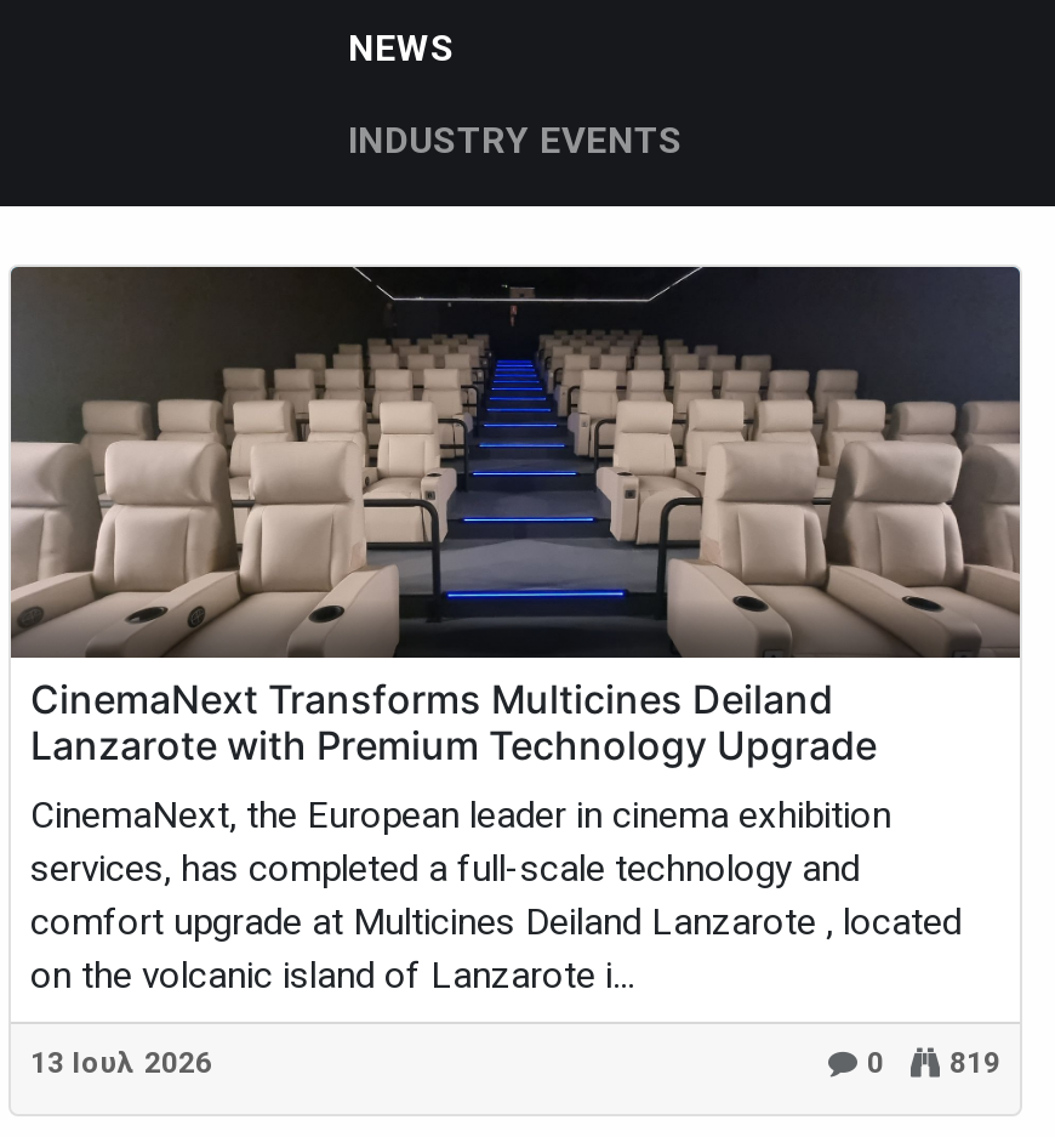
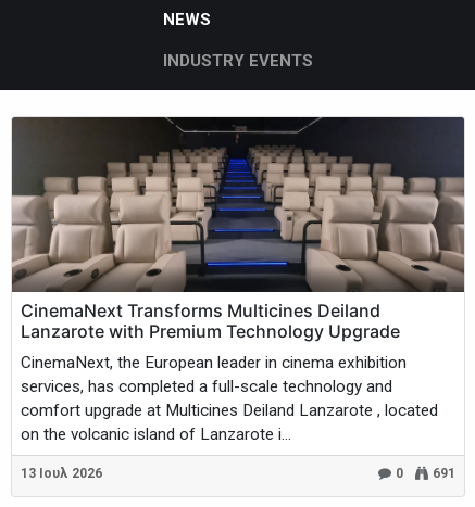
- 0 819
+ 0 691
